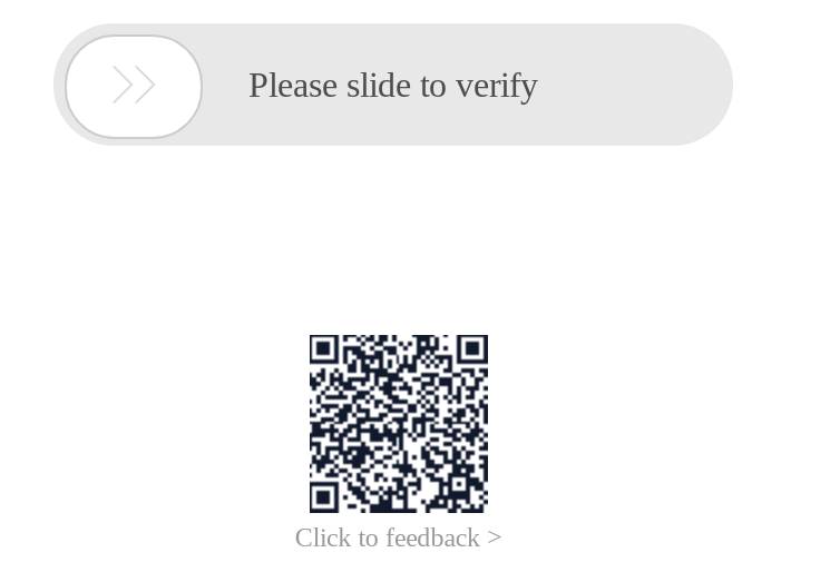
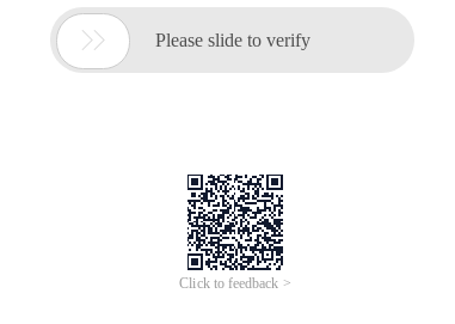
- [image]
+ [image]
